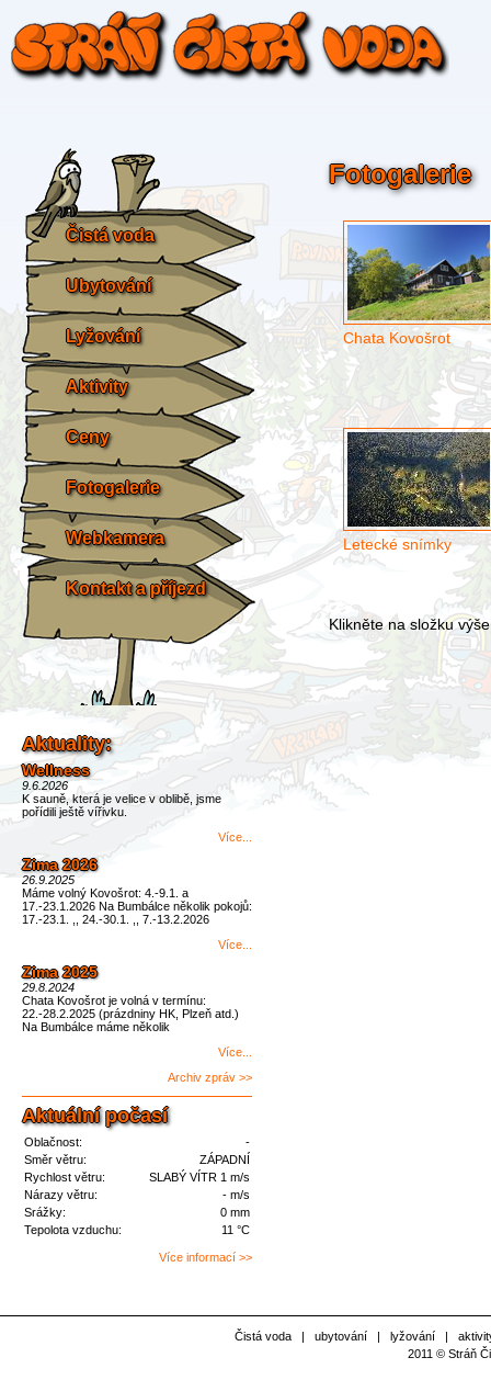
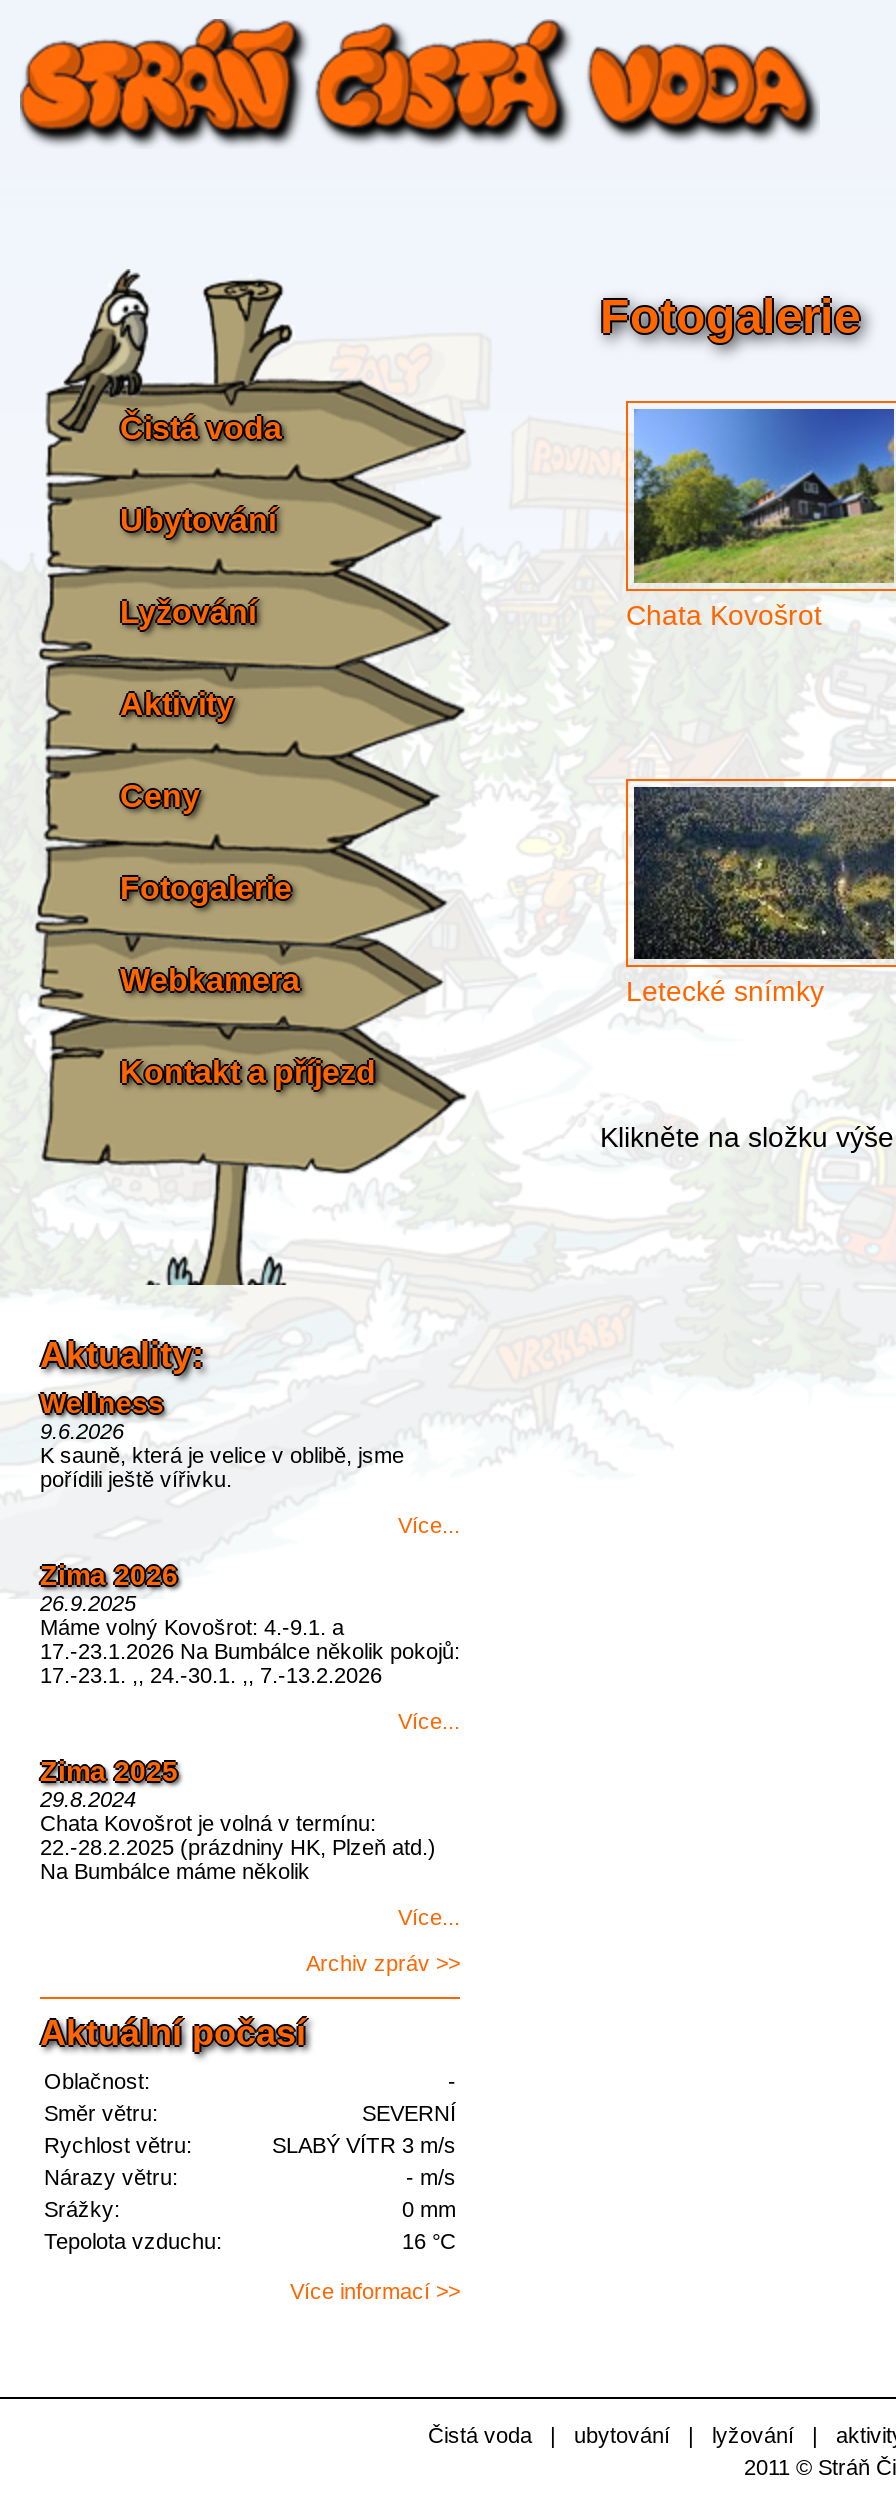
- ZÁPADNÍ
+ SEVERNÍ

- SLABÝ VÍTR 1 m/s
+ SLABÝ VÍTR 3 m/s

- 11 °C
+ 16 °C
